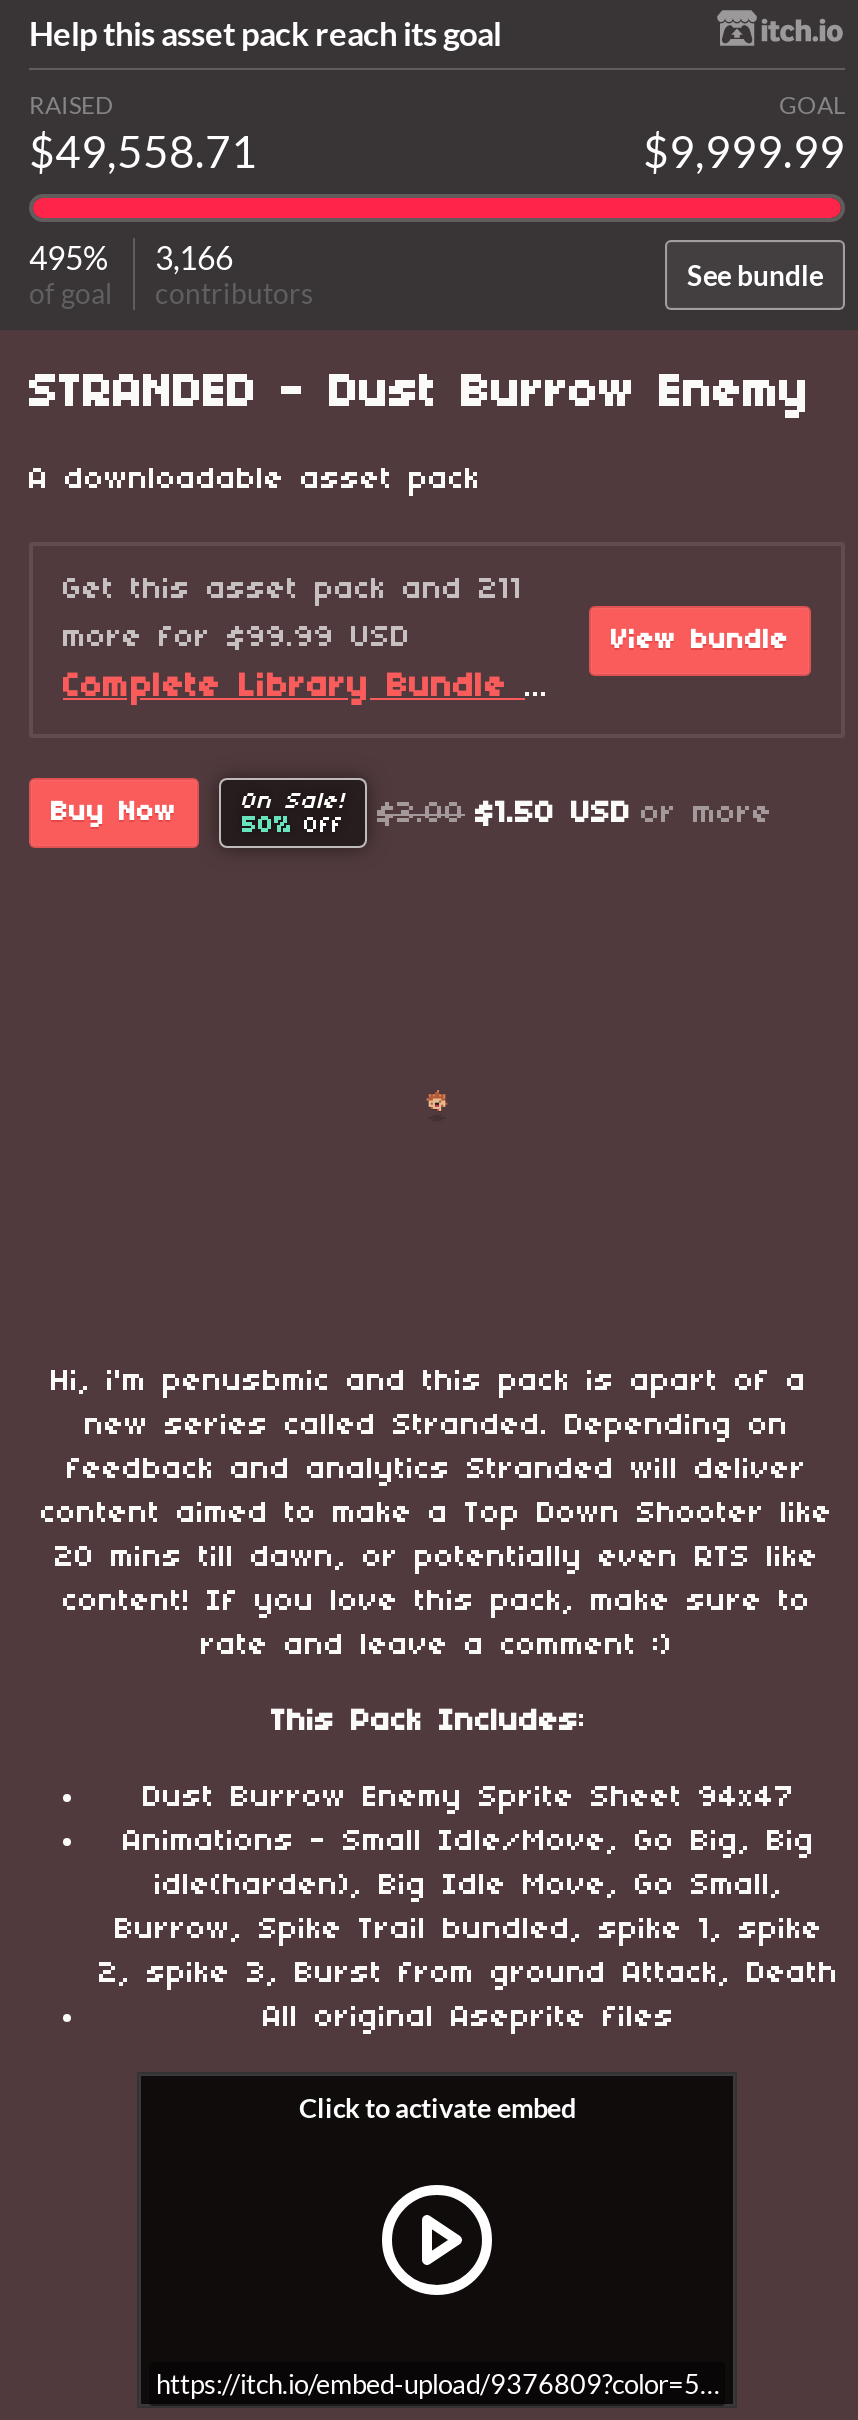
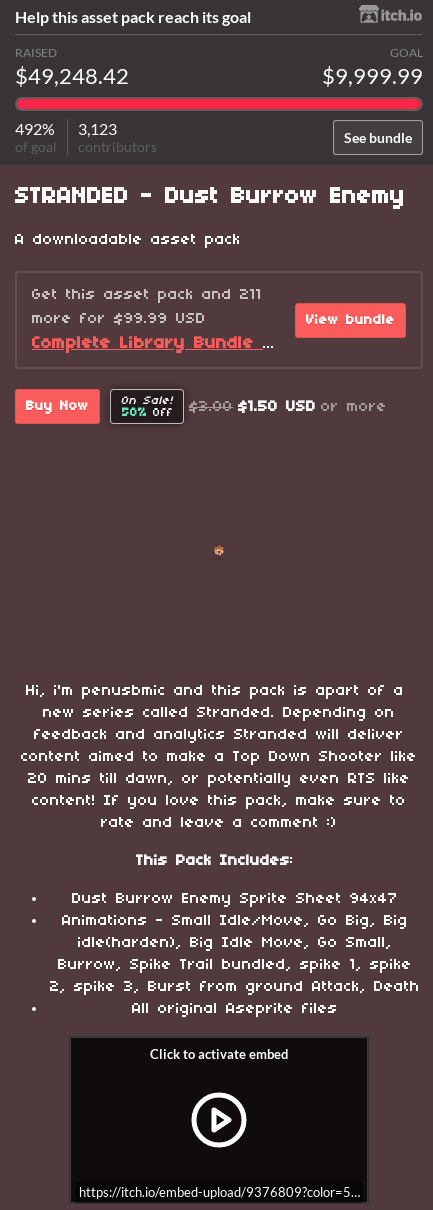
- $49,558.71
+ $49,248.42

- 495%
+ 492%

- 3,166
+ 3,123
